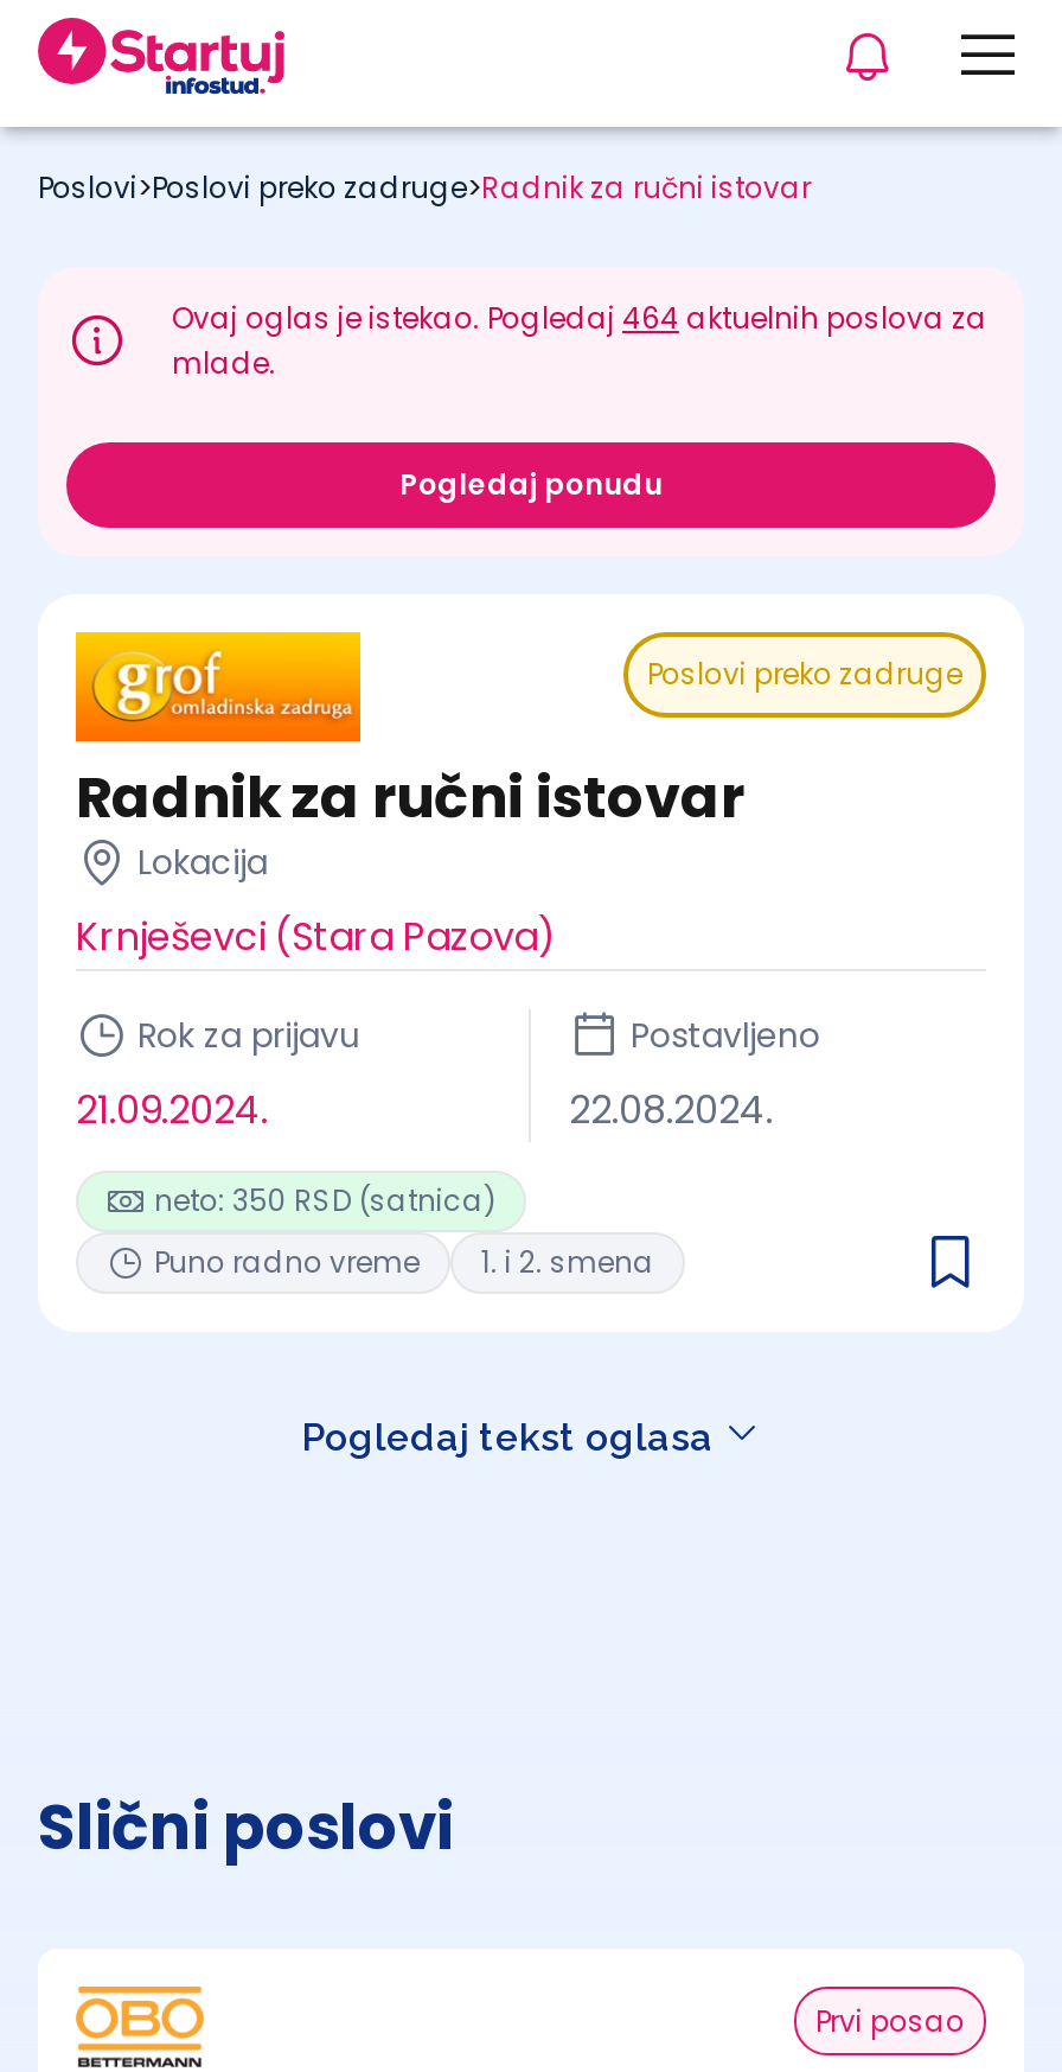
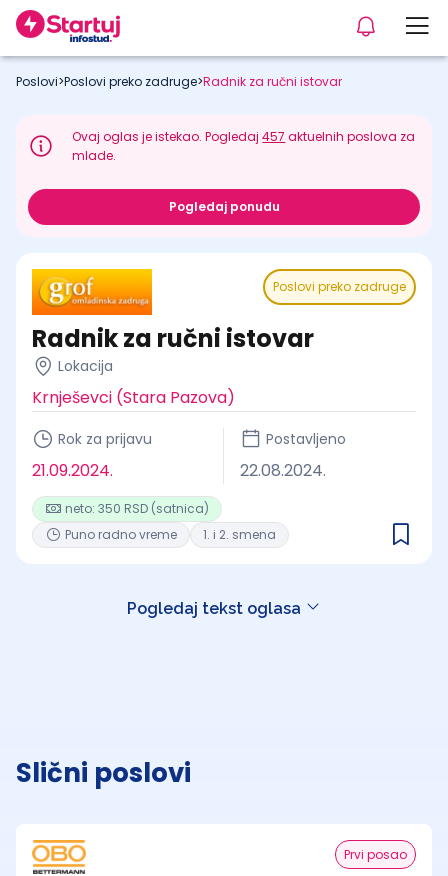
- Ovaj oglas je istekao. Pogledaj 464 aktuelnih poslova za
+ Ovaj oglas je istekao. Pogledaj 457 aktuelnih poslova za
